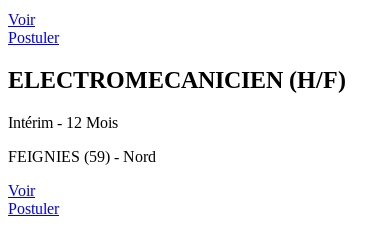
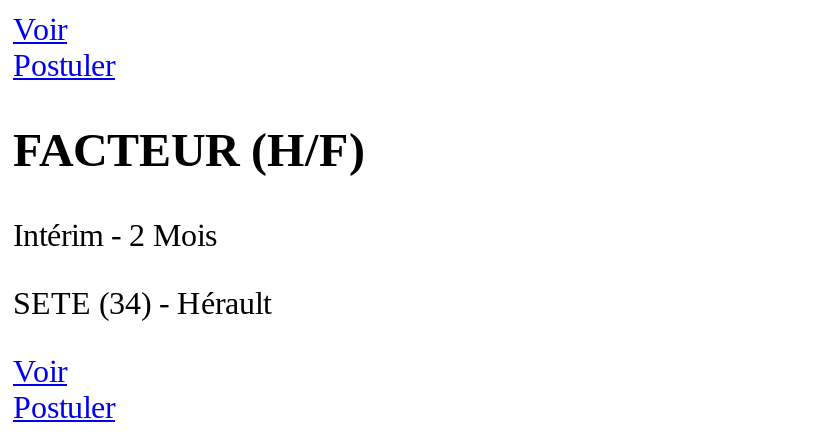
- ELECTROMECANICIEN (H/F)
+ FACTEUR (H/F)

- Intérim - 12 Mois
+ Intérim - 2 Mois

- FEIGNIES (59) - Nord
+ SETE (34) - Hérault
